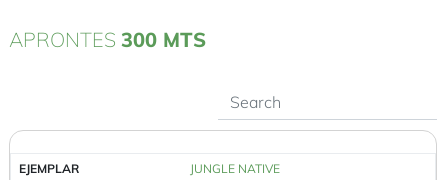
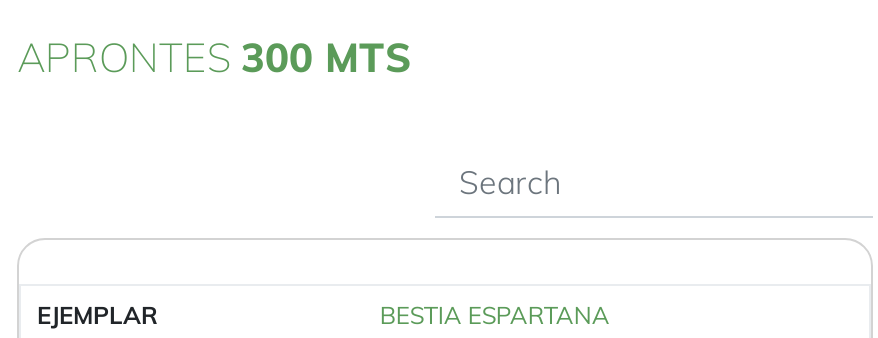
- JUNGLE NATIVE
+ BESTIA ESPARTANA
